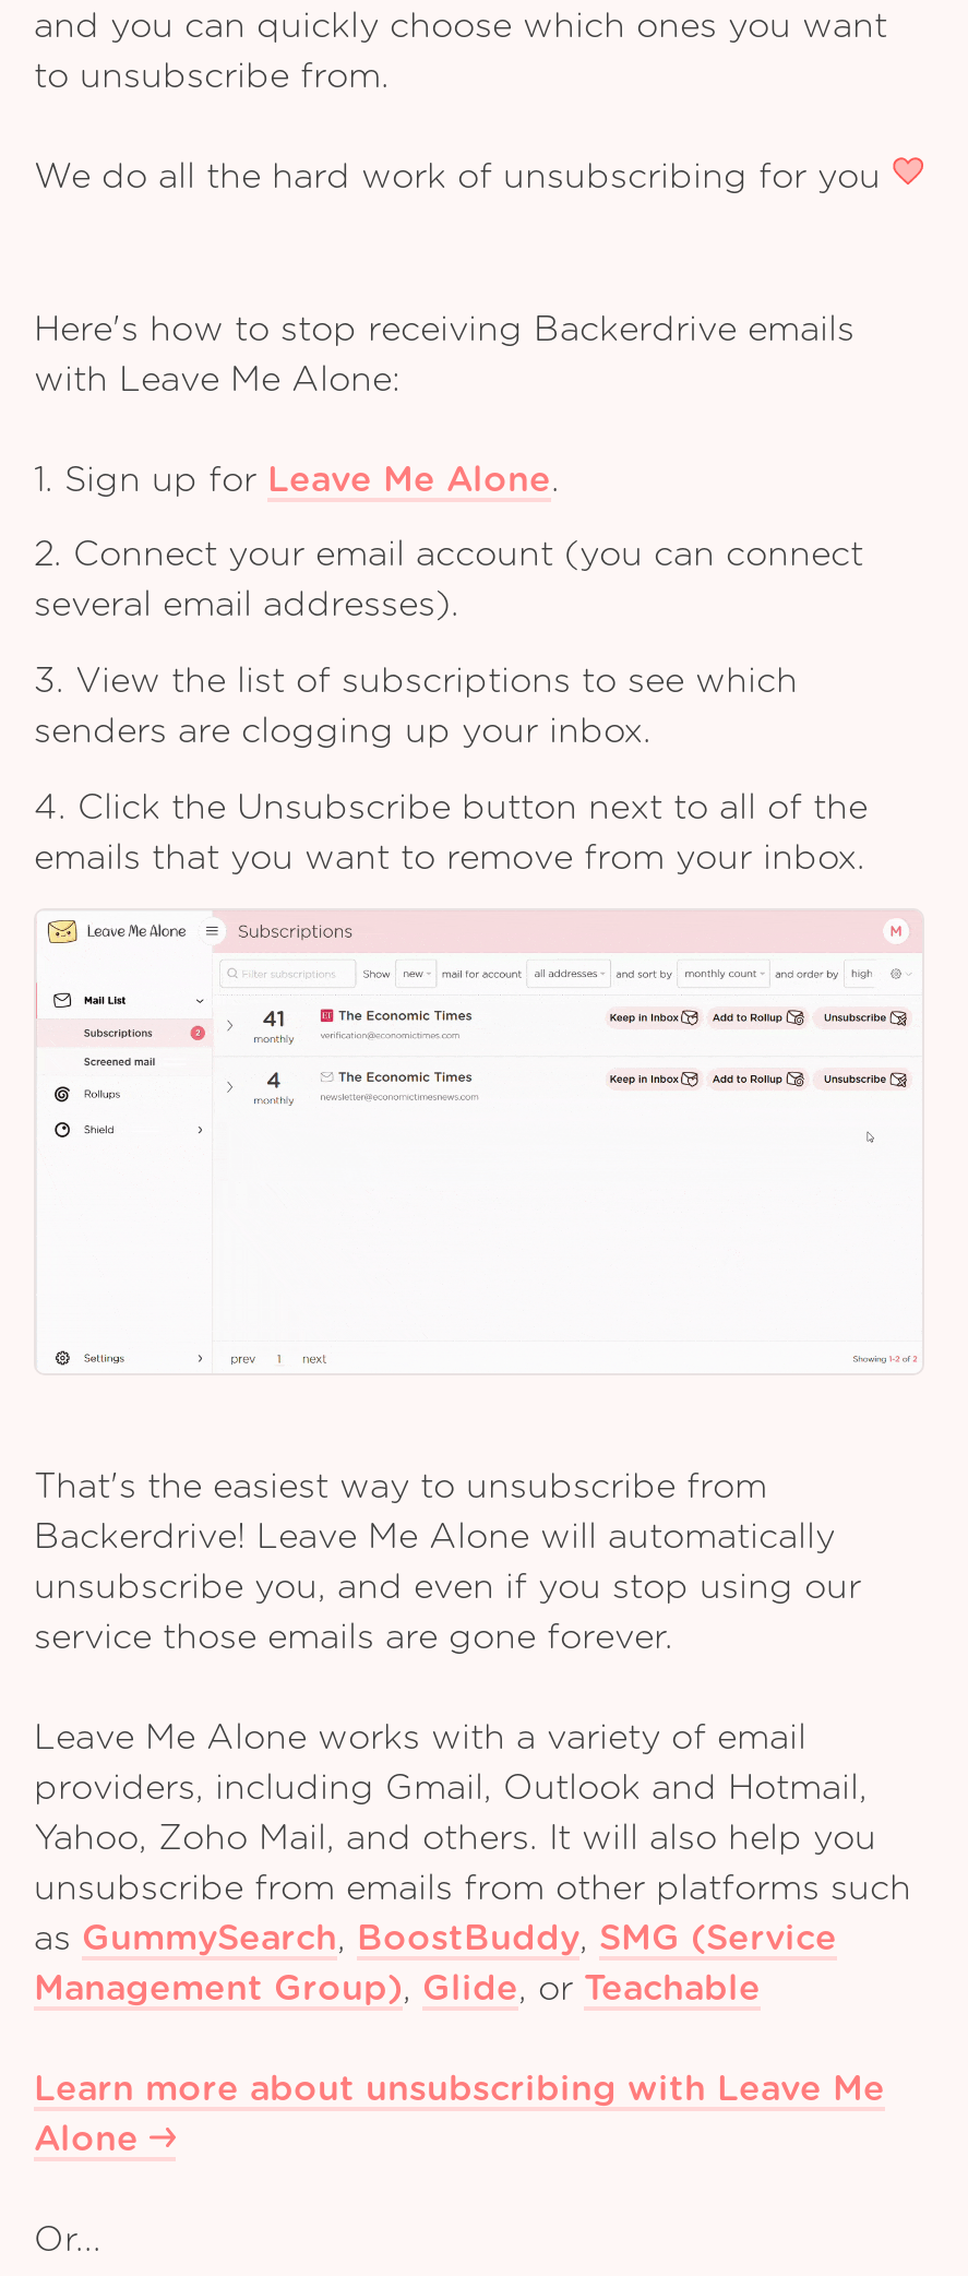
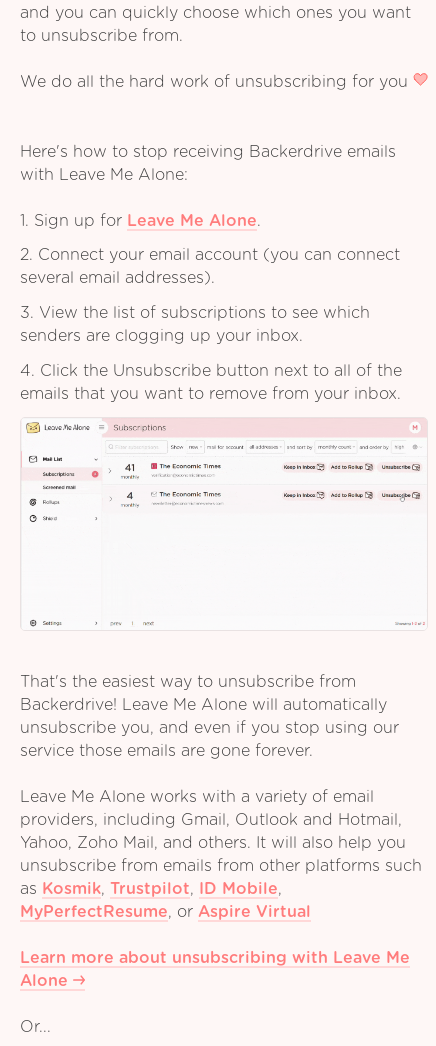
- as GummySearch, BoostBuddy, SMG (Service
- Management Group), Glide, or Teachable
+ as Kosmik, Trustpilot, ID Mobile,
+ MyPerfectResume, or Aspire Virtual
